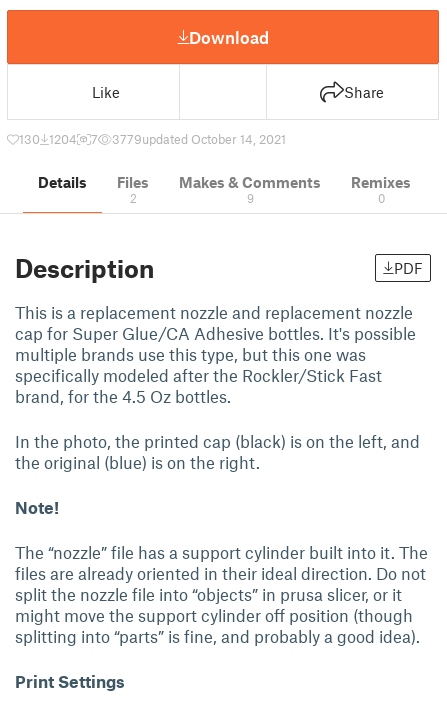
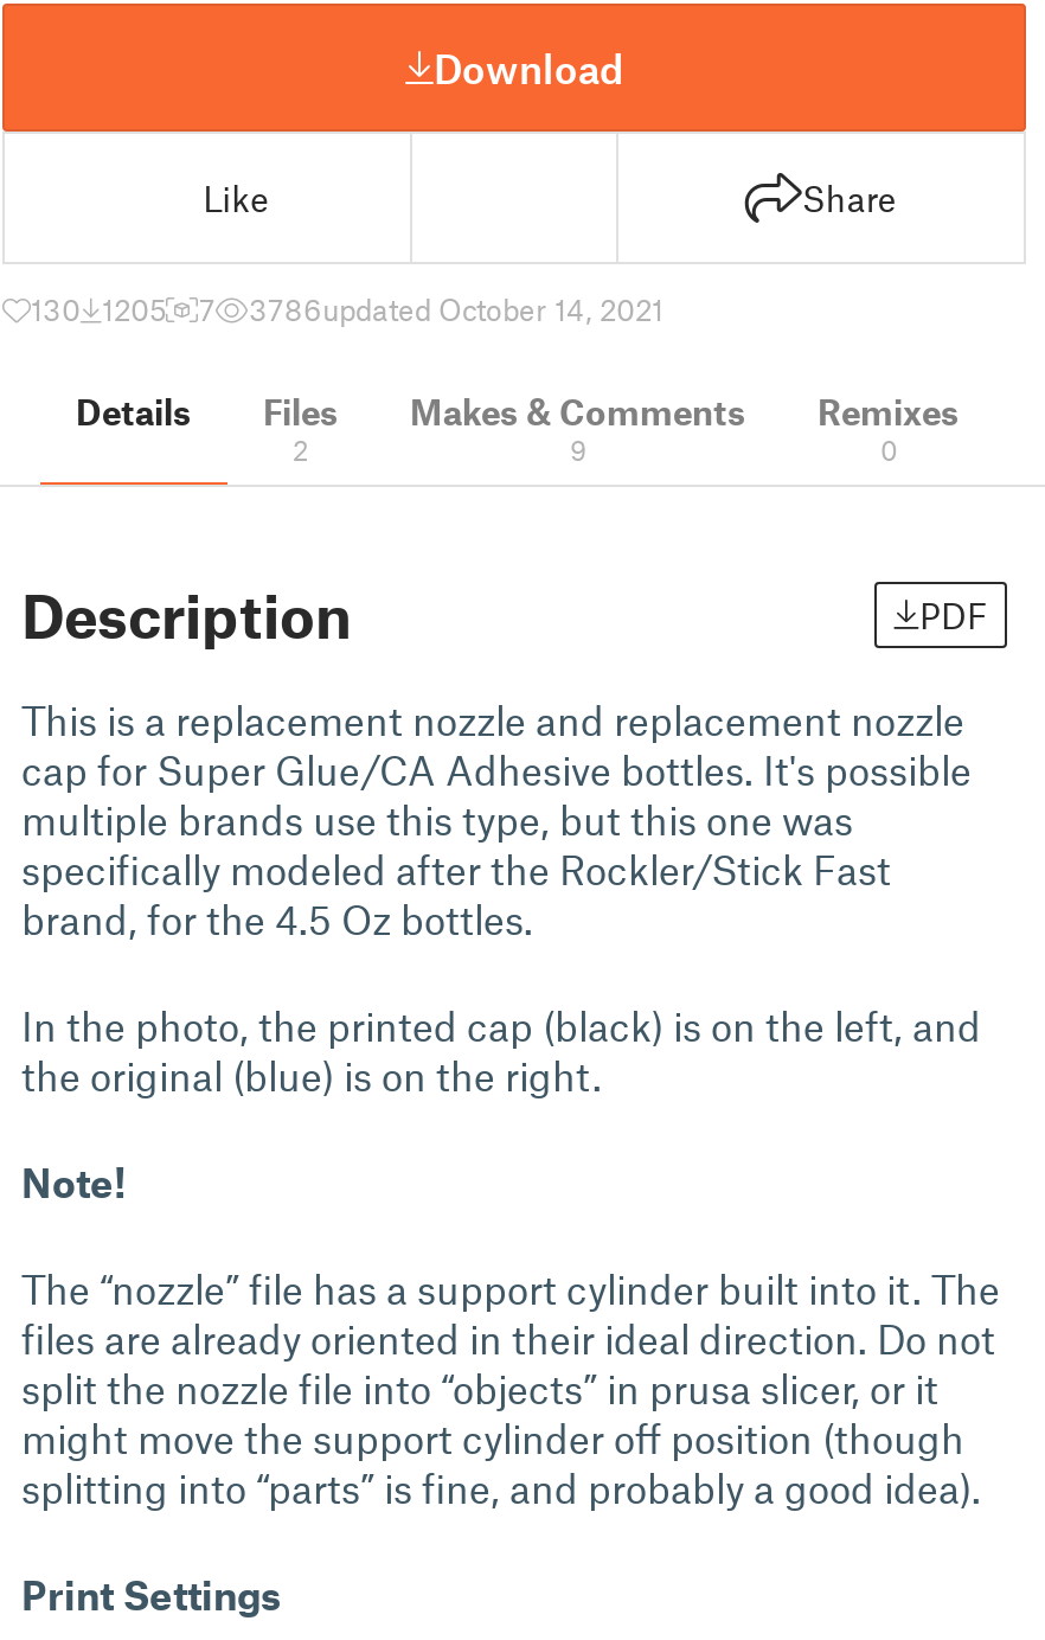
- 130 1204
+ 130 1205

- 3779updated October 14, 2021
+ 3786updated October 14, 2021
